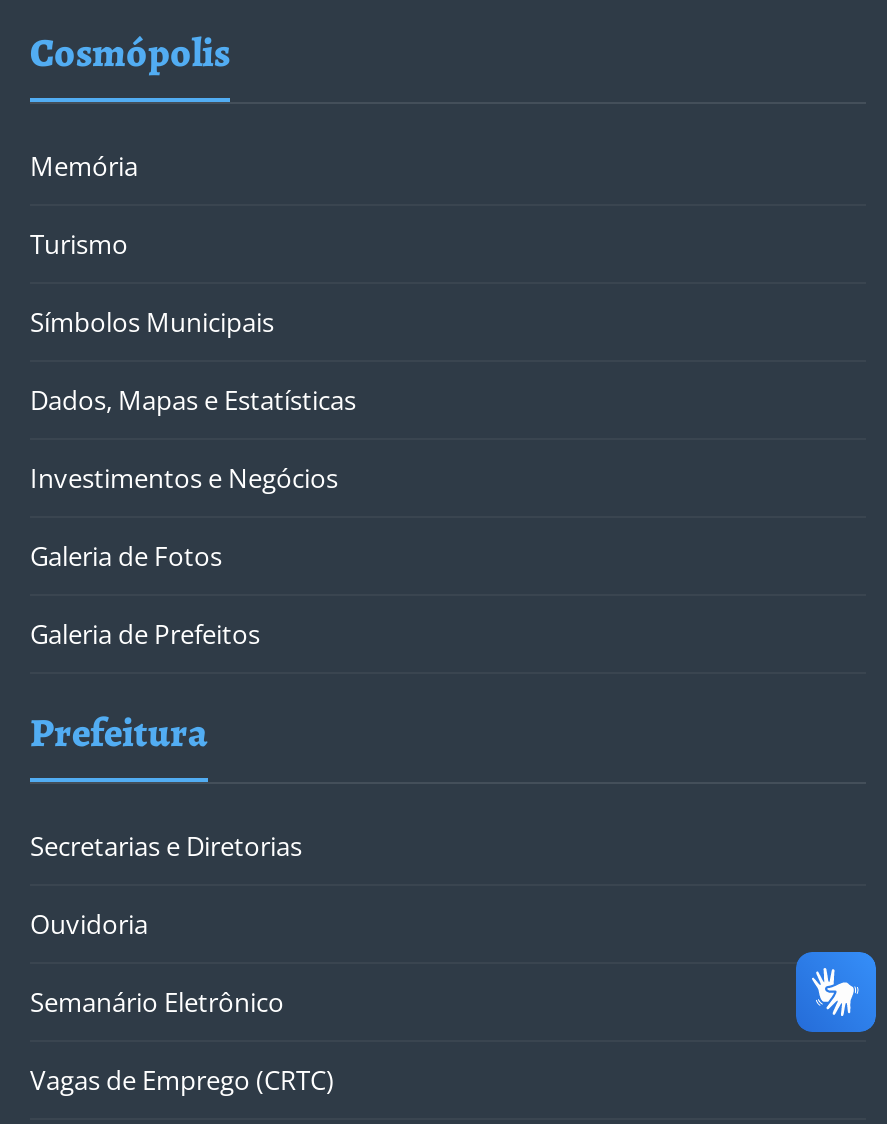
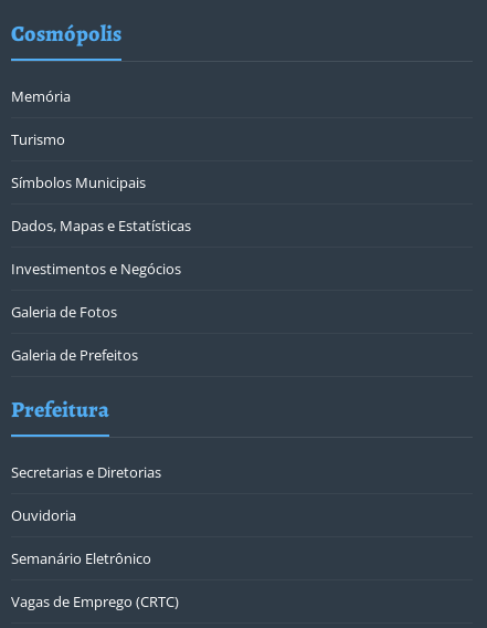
- [image]
